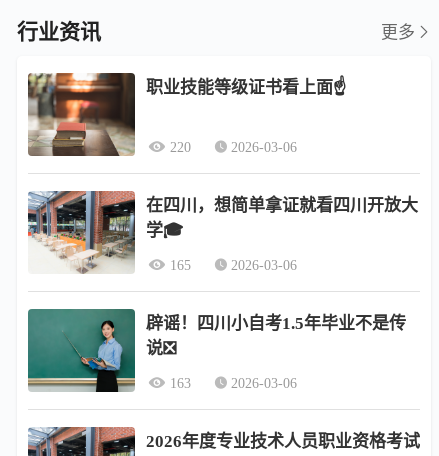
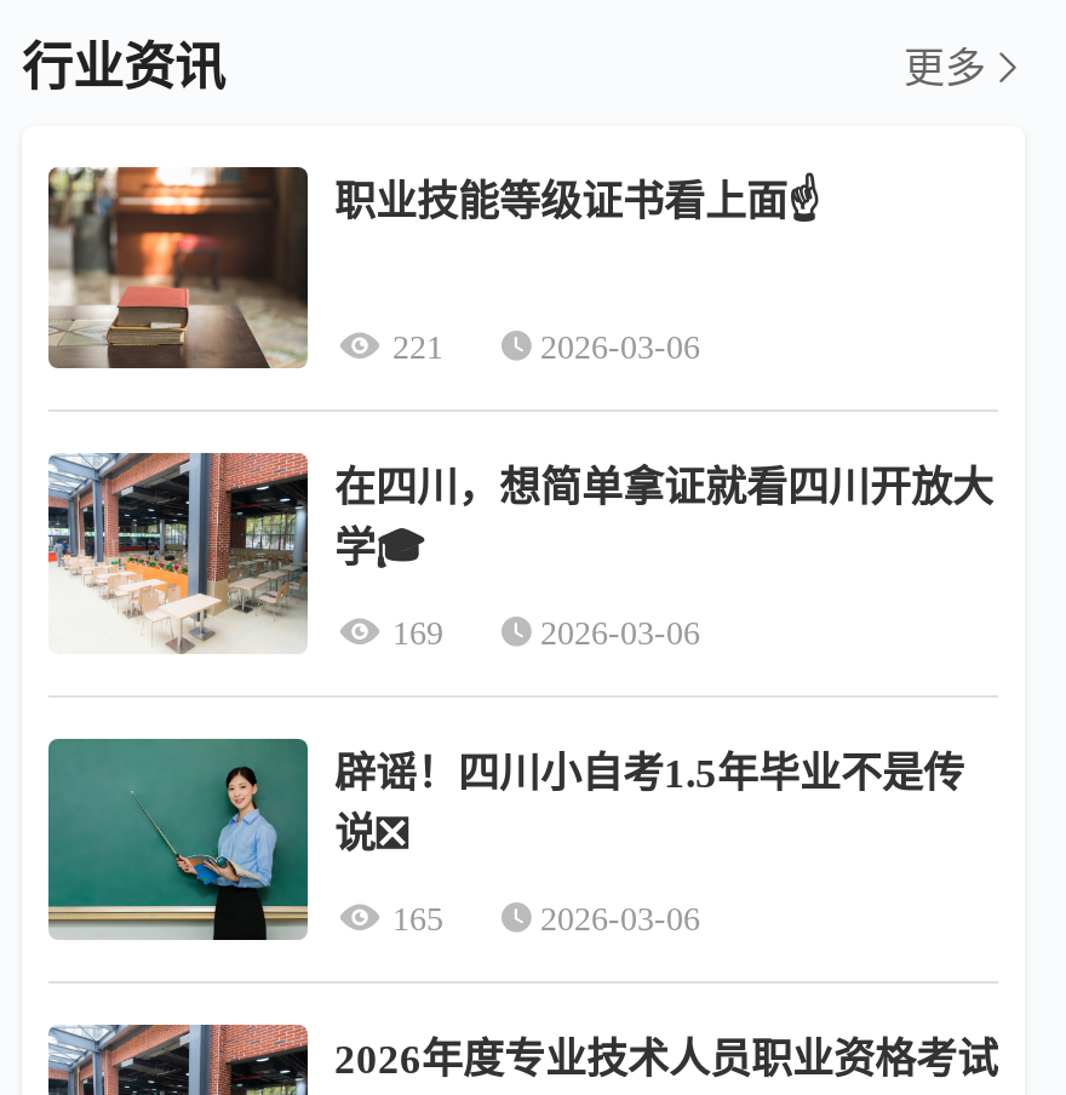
- 220
+ 221

- 165
+ 169

- 163
+ 165
